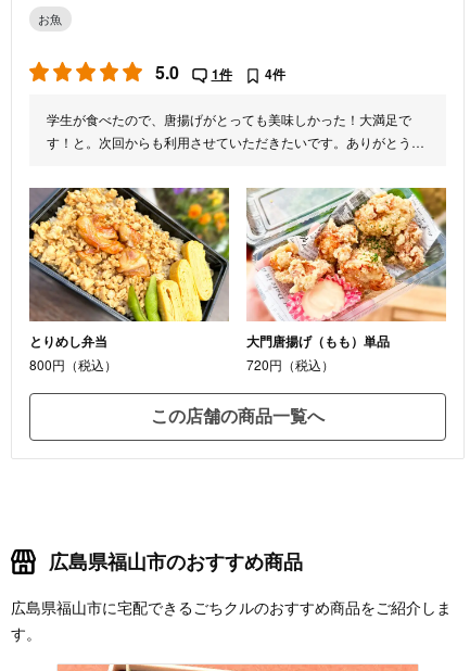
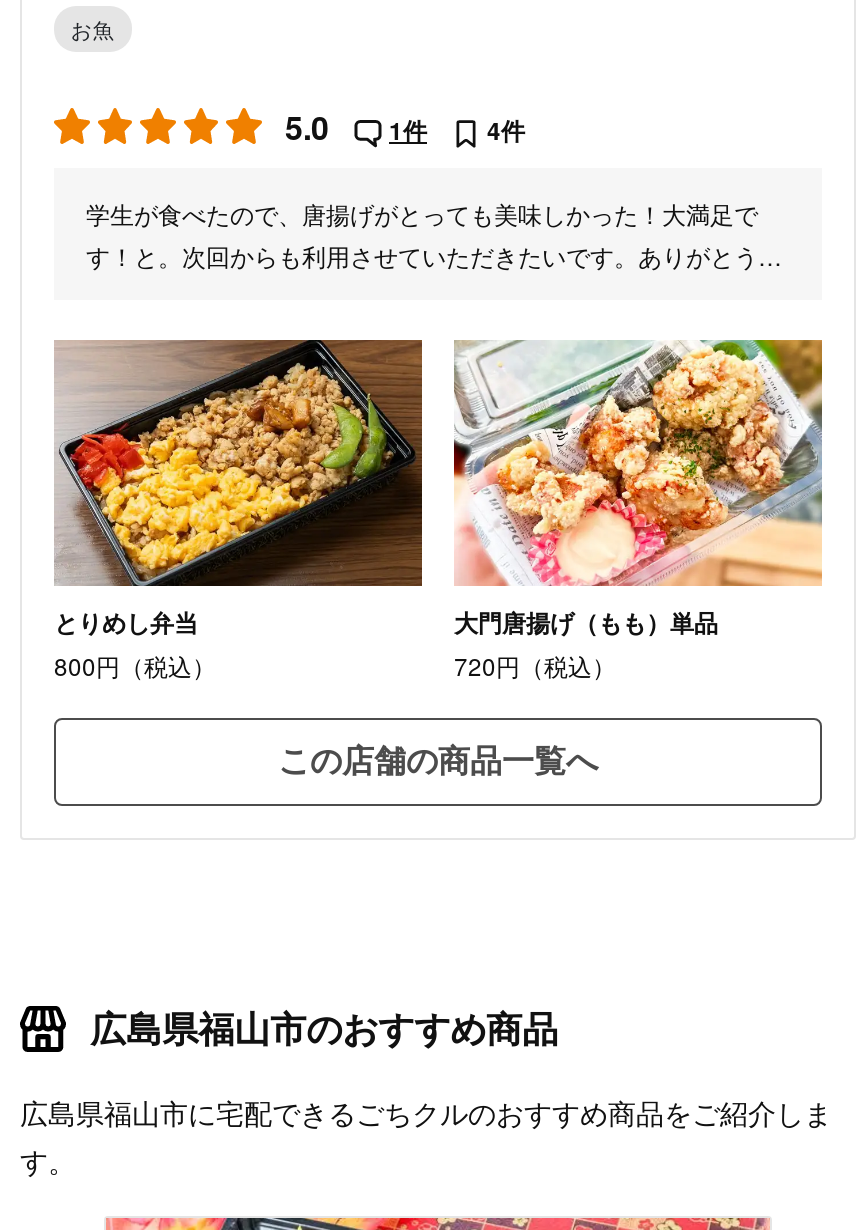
- [image]
+ [image]
